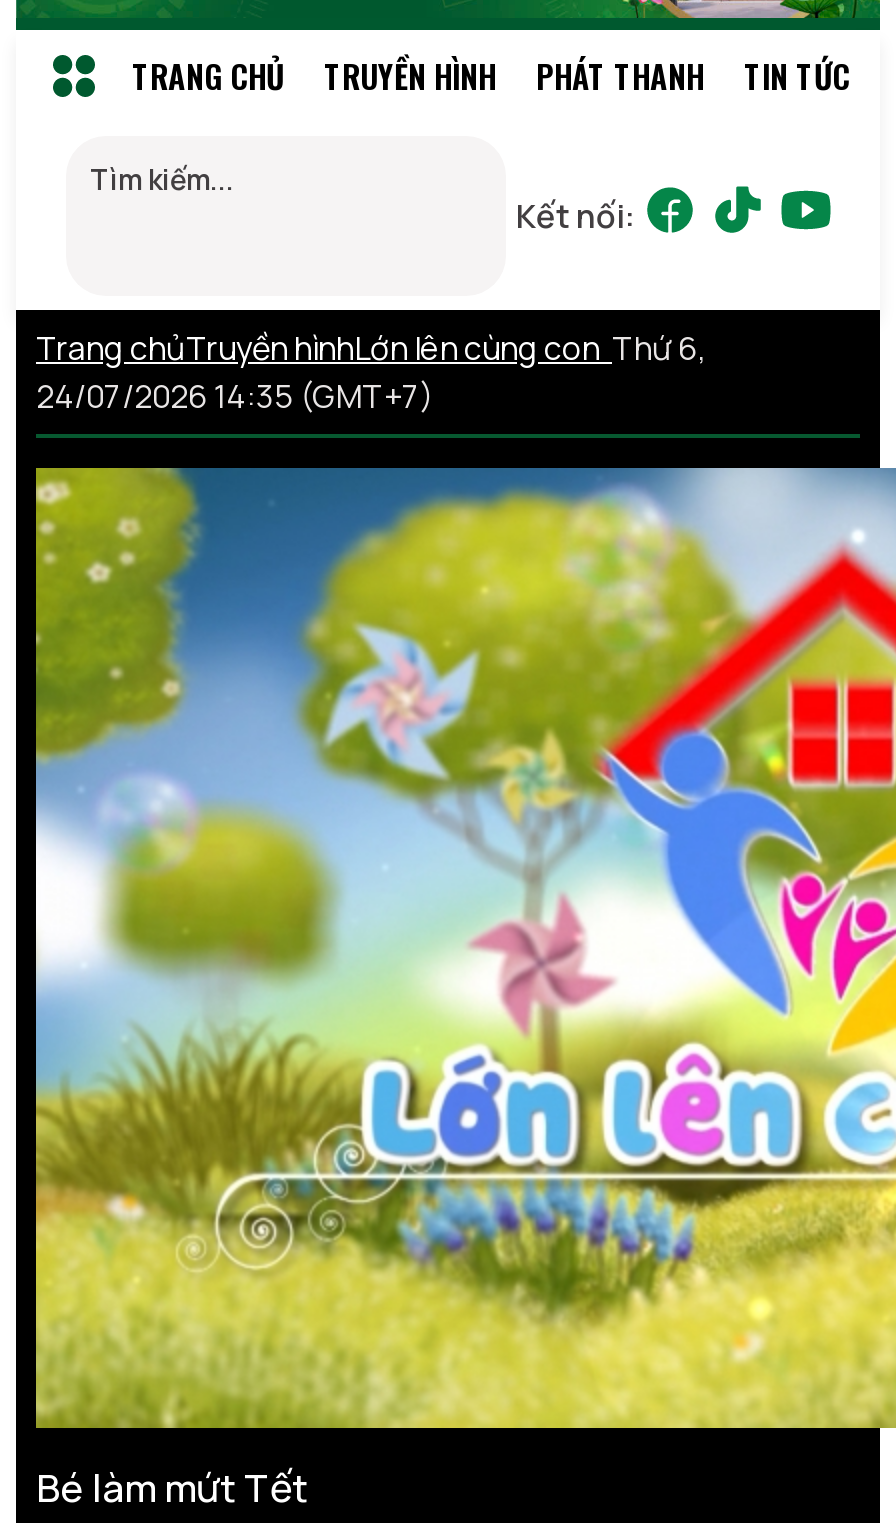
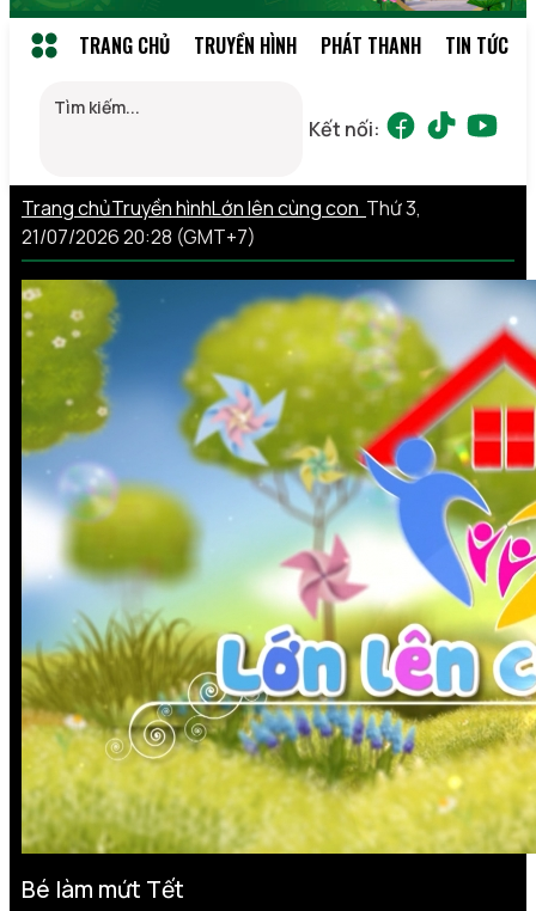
- Trang chủTruyền hìnhLớn lên cùng con Thứ 6,
+ Trang chủTruyền hìnhLớn lên cùng con Thứ 3,

- 24/07/2026 14:35 (GMT+7)
+ 21/07/2026 20:28 (GMT+7)
